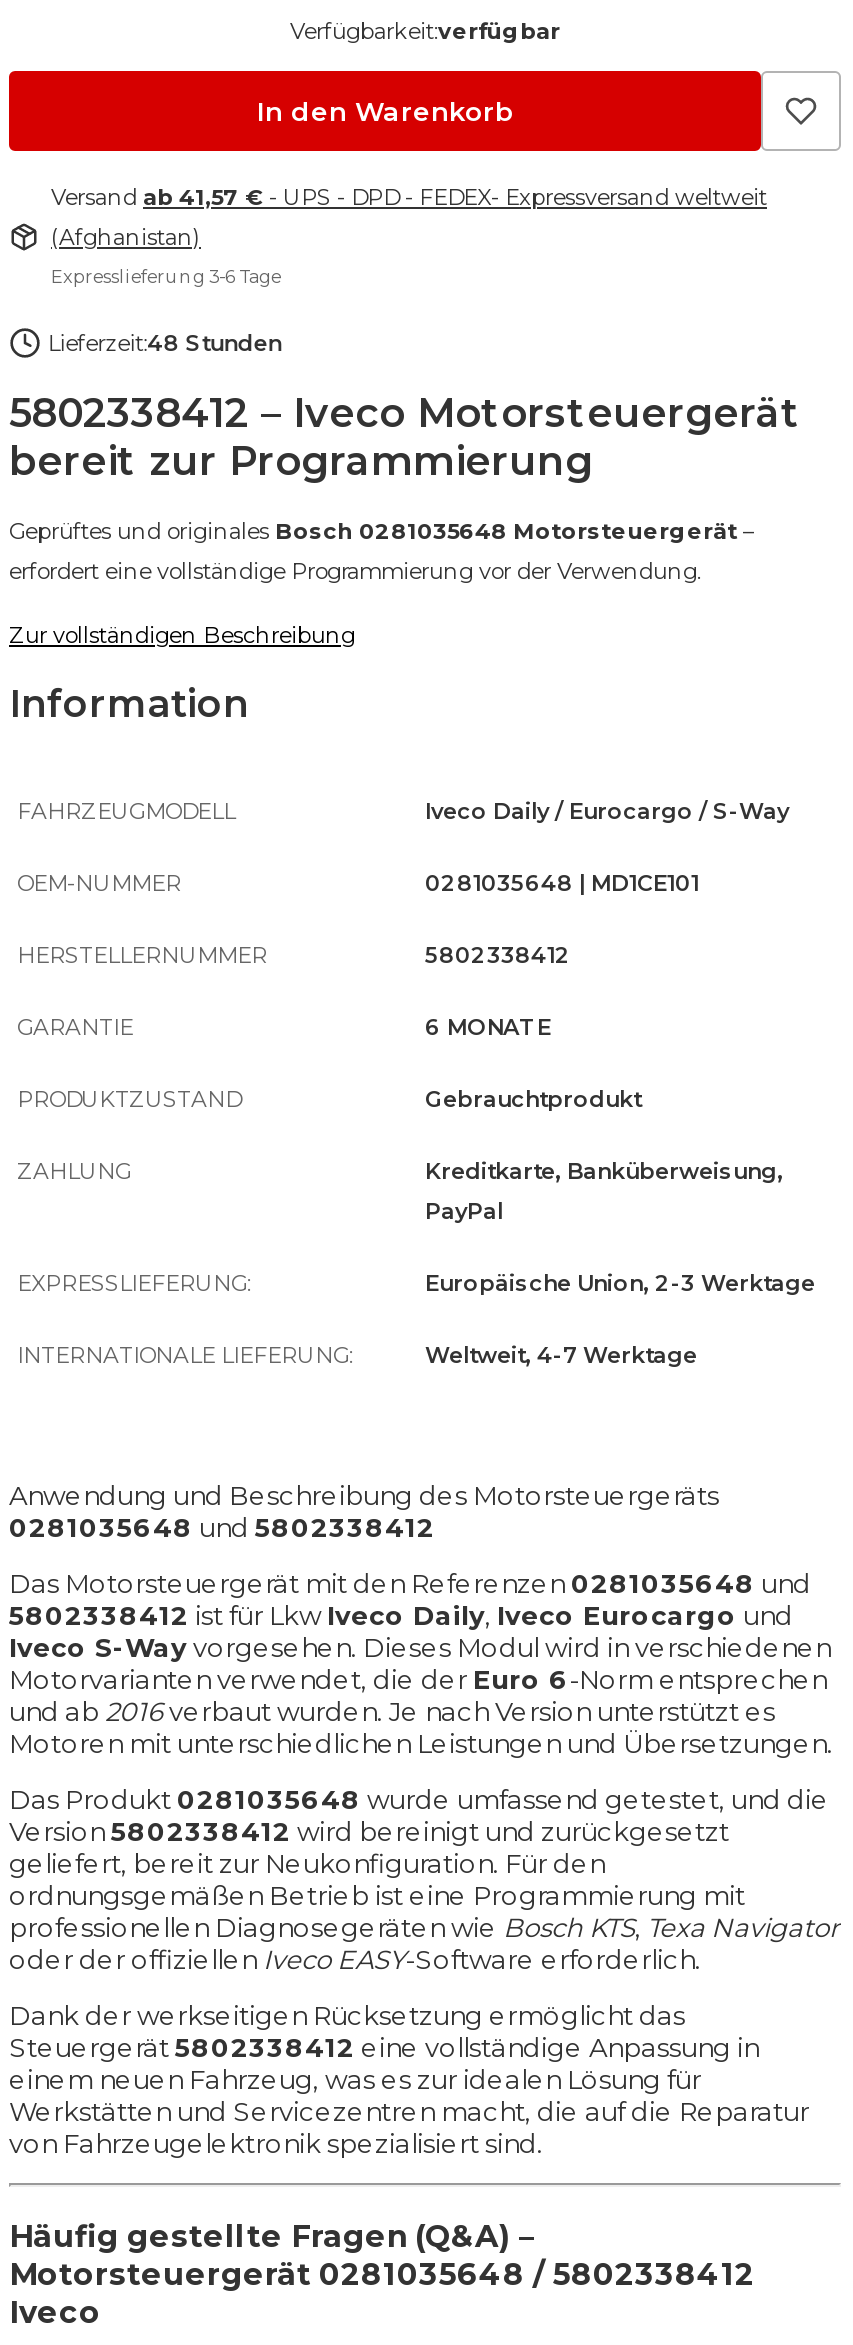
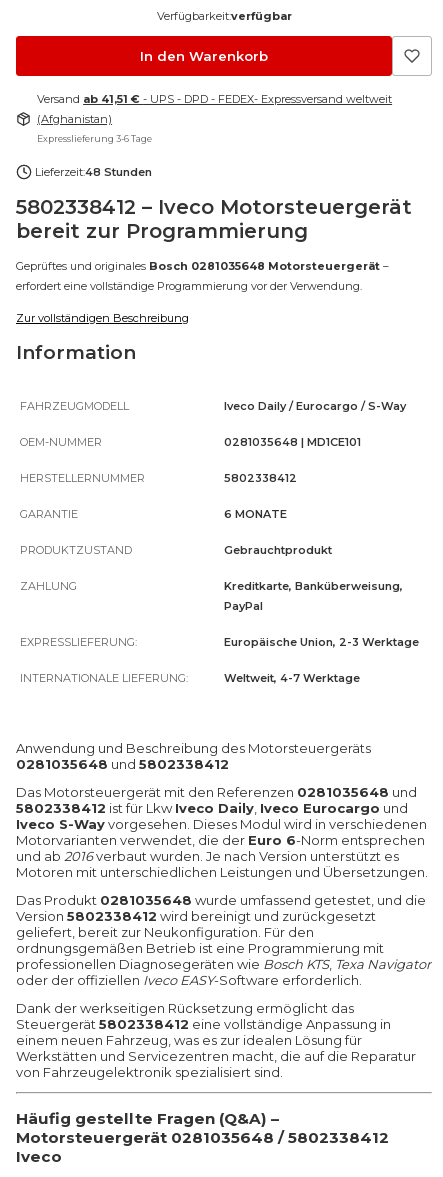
- Versand ab 41,57 €- UPS - DPD - FEDEX- Expressversand weltweit
+ Versand ab 41,51 €- UPS - DPD - FEDEX- Expressversand weltweit
